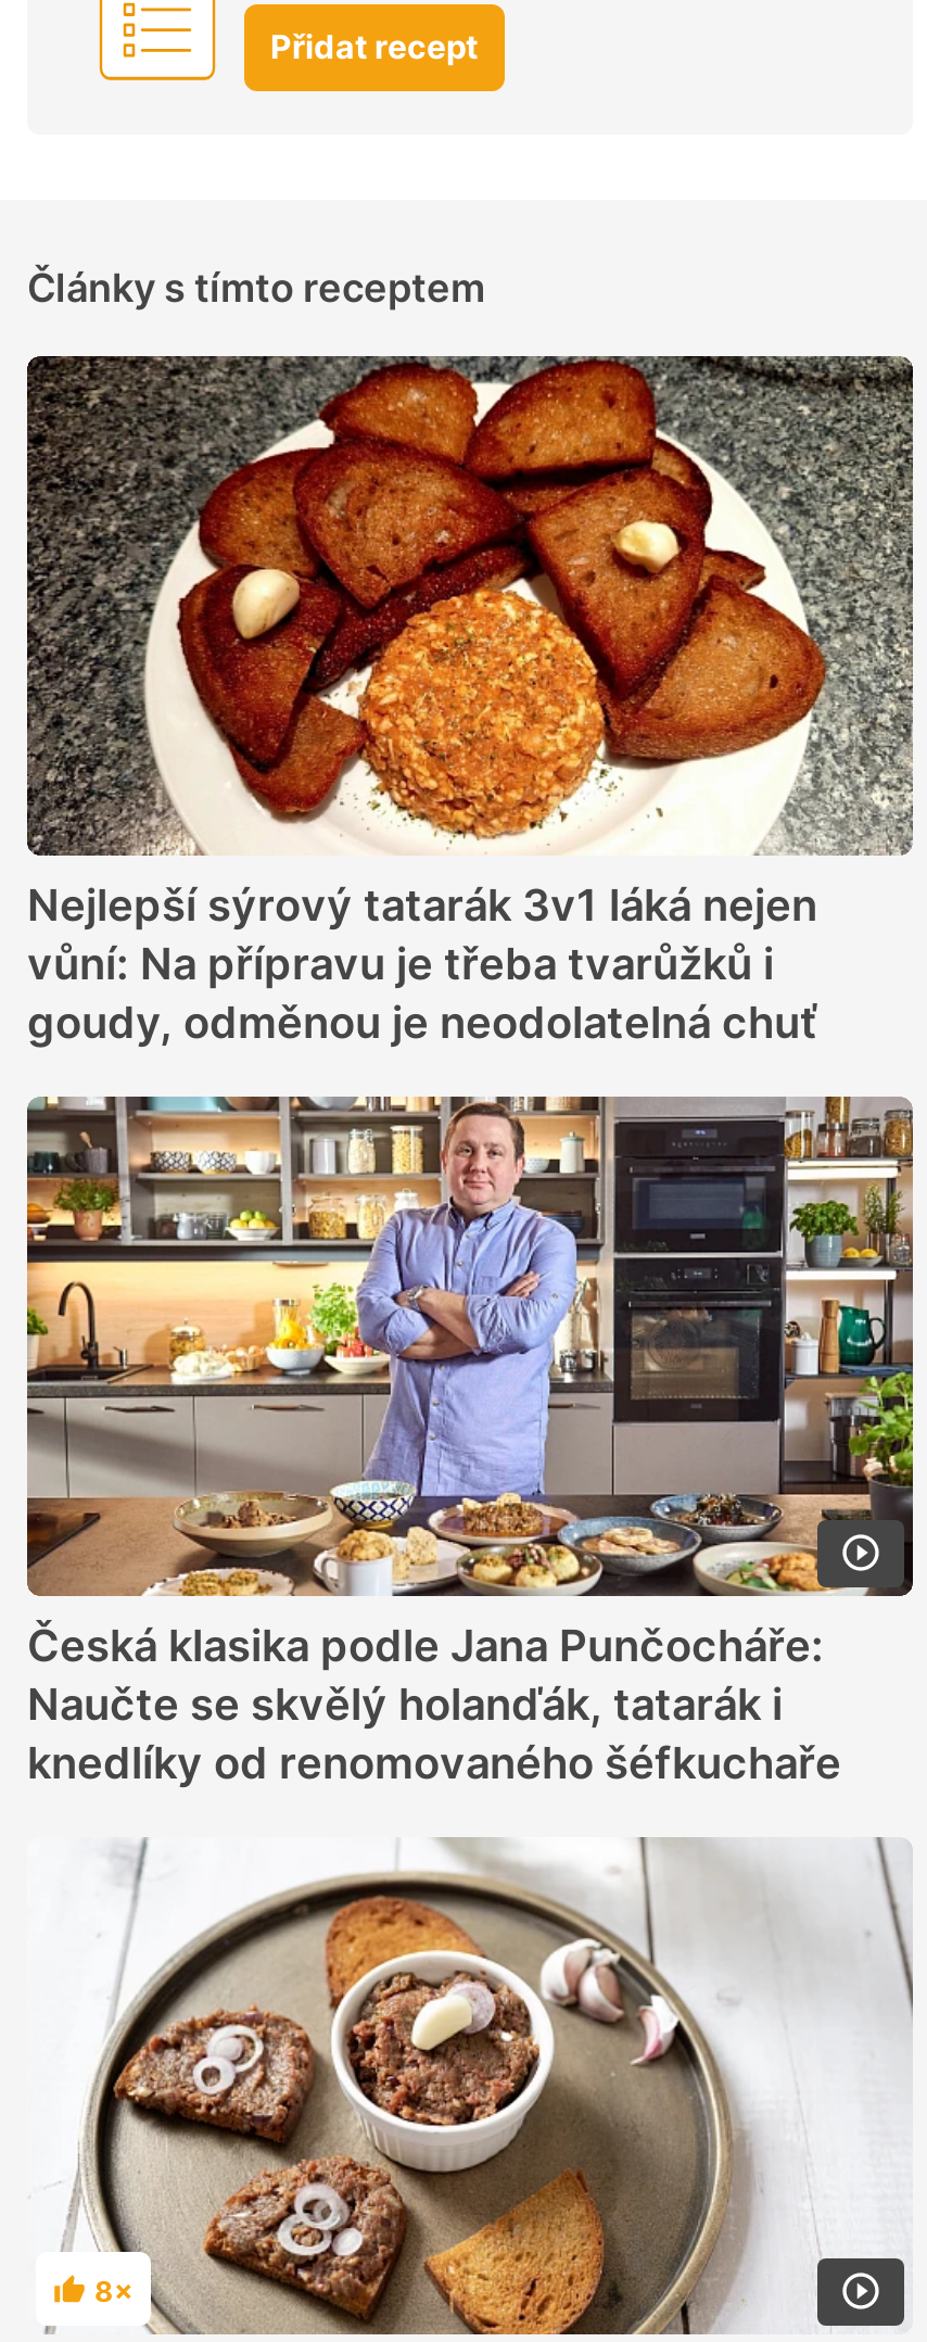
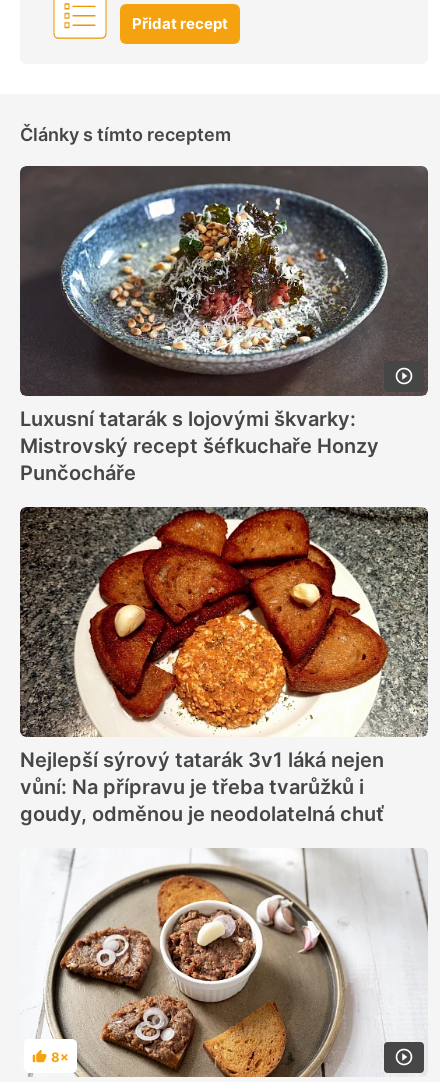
+ [image]
+ Luxusní tatarák s lojovými škvarky:
+ Mistrovský recept šéfkuchaře Honzy
+ Punčocháře

moved down: [image] | Nejlepší sýrový tatarák 3v1 láká nejen | vůní: Na přípravu je třeba tvarůžků i | goudy, odměnou je neodolatelná chuť

- [image]
- Česká klasika podle Jana Punčocháře:
- Naučte se skvělý holanďák, tatarák i
- knedlíky od renomovaného šéfkuchaře
